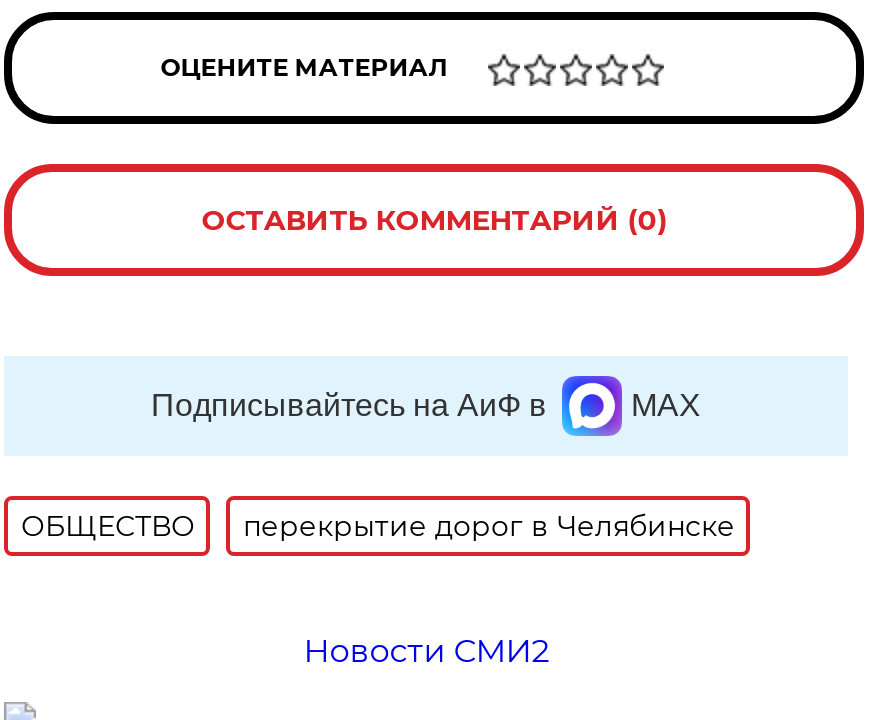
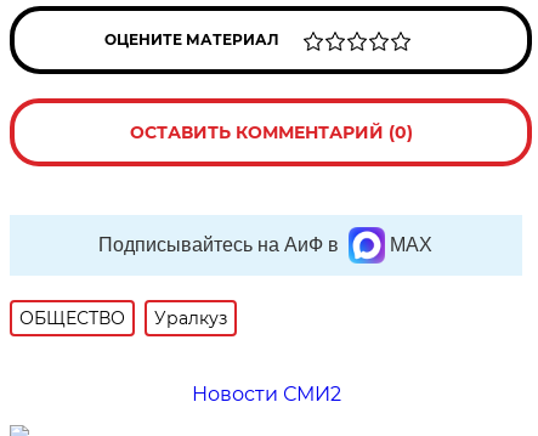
- перекрытие дорог в Челябинске
+ Уралкуз
